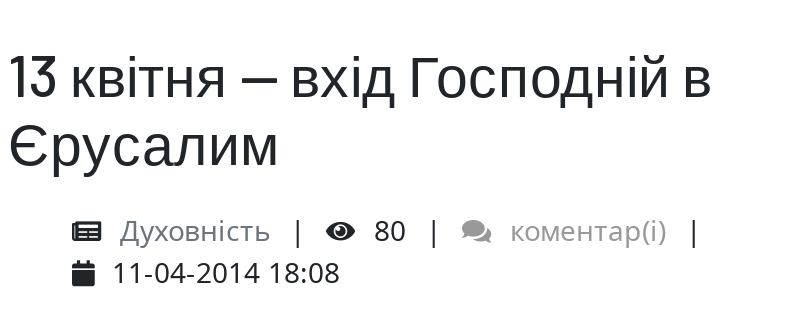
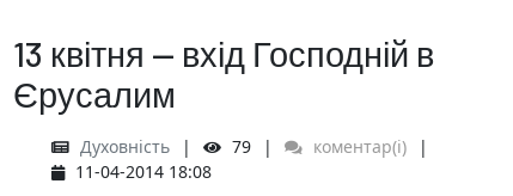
- 80
+ 79
